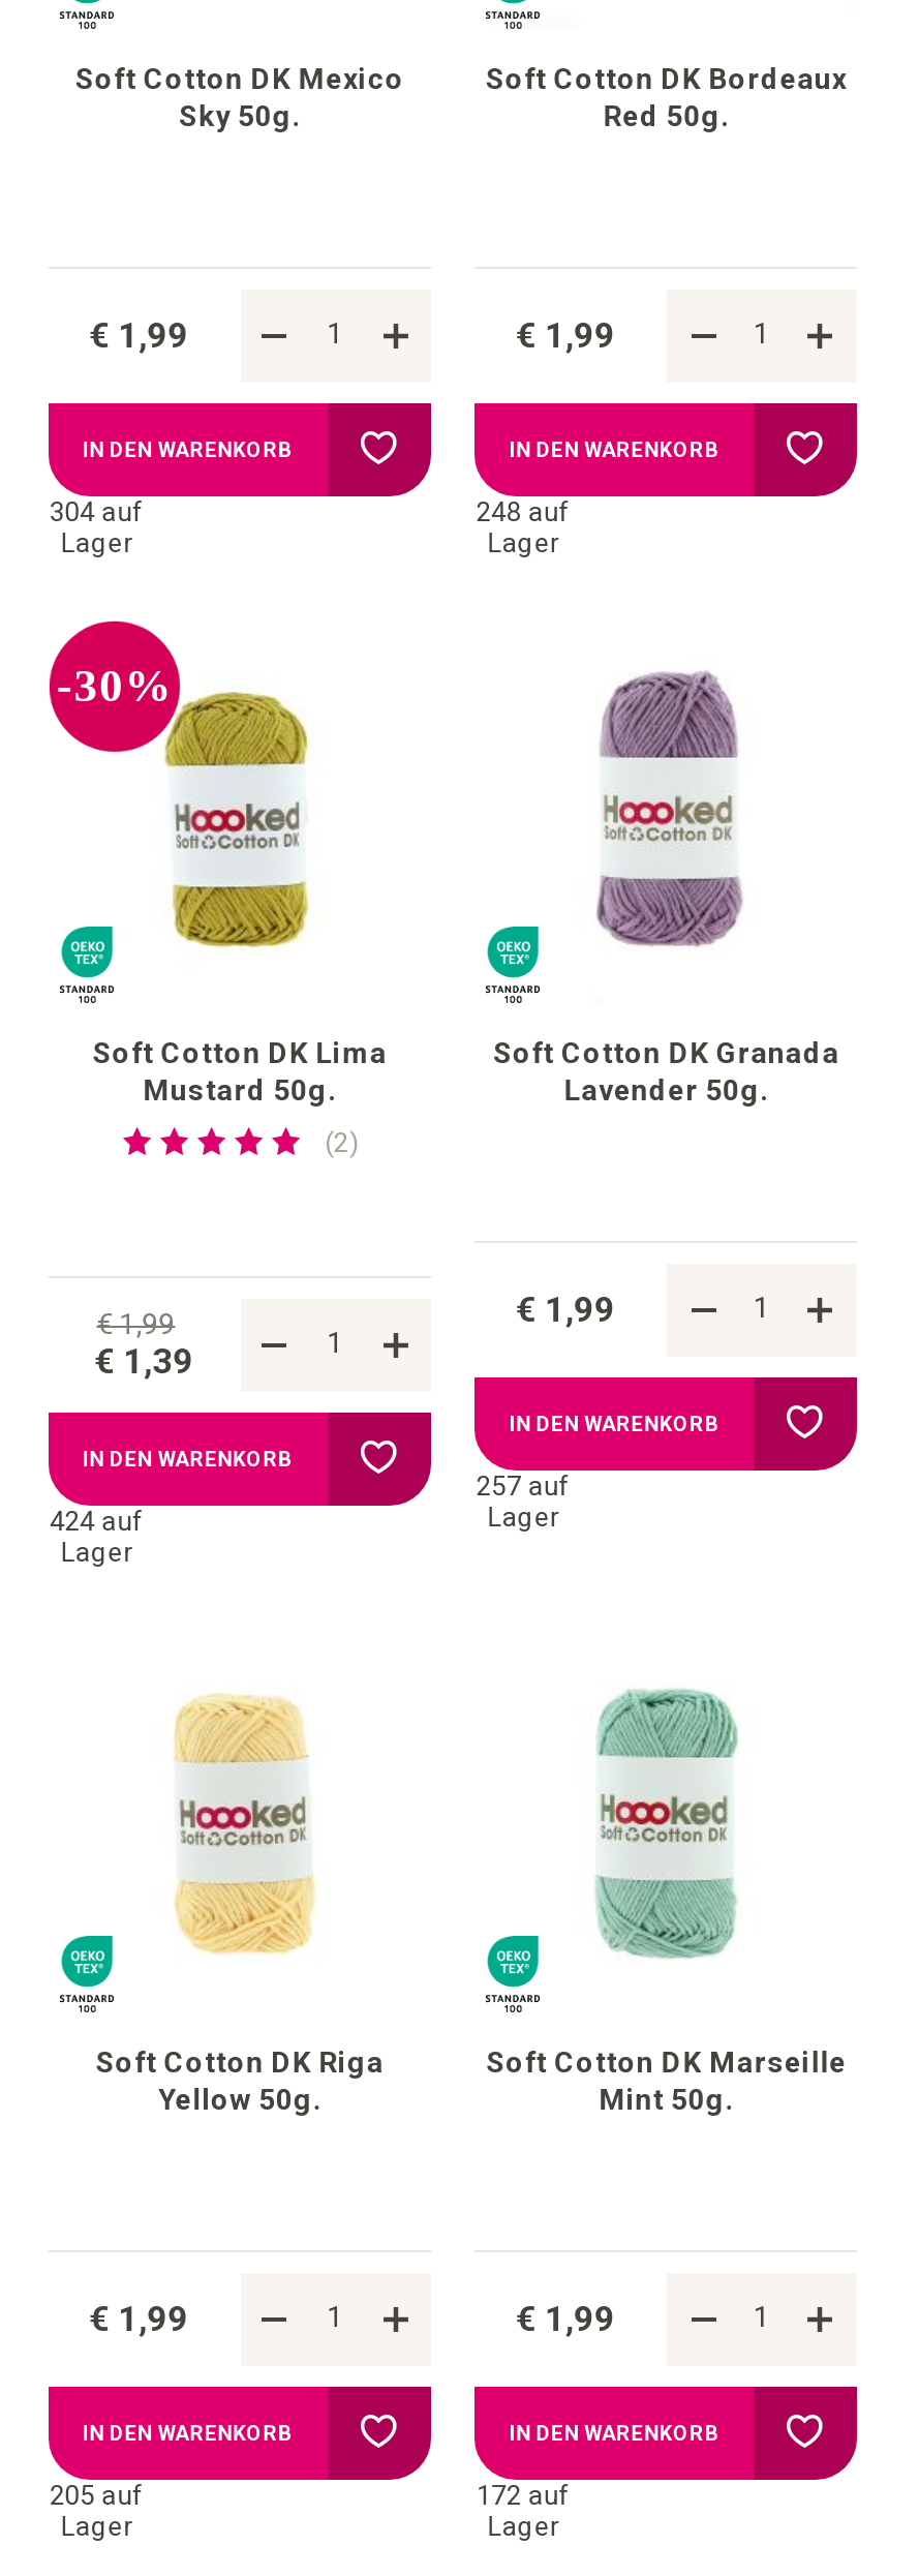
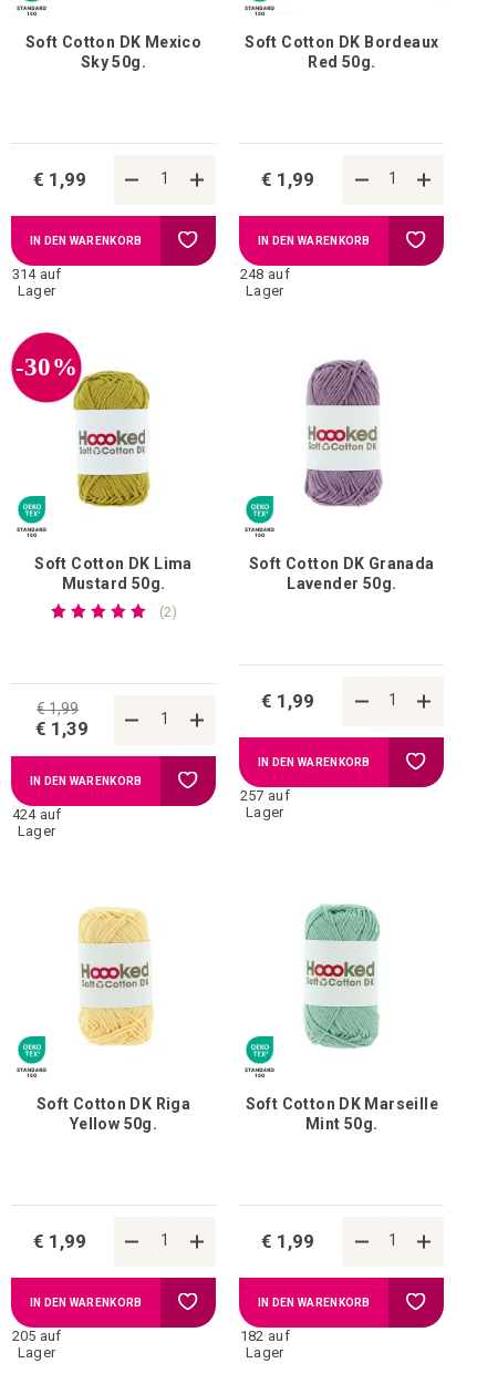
- 304 auf
+ 314 auf

- 172 auf
+ 182 auf
